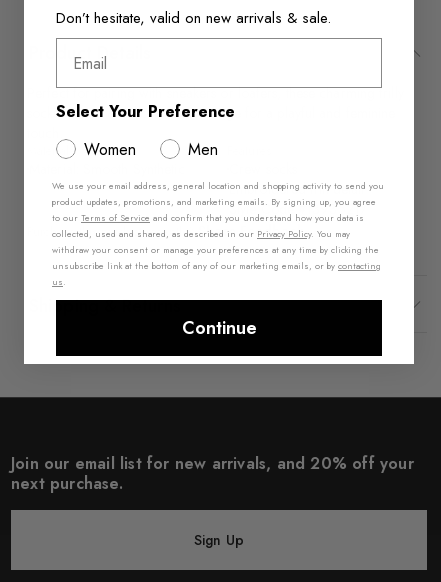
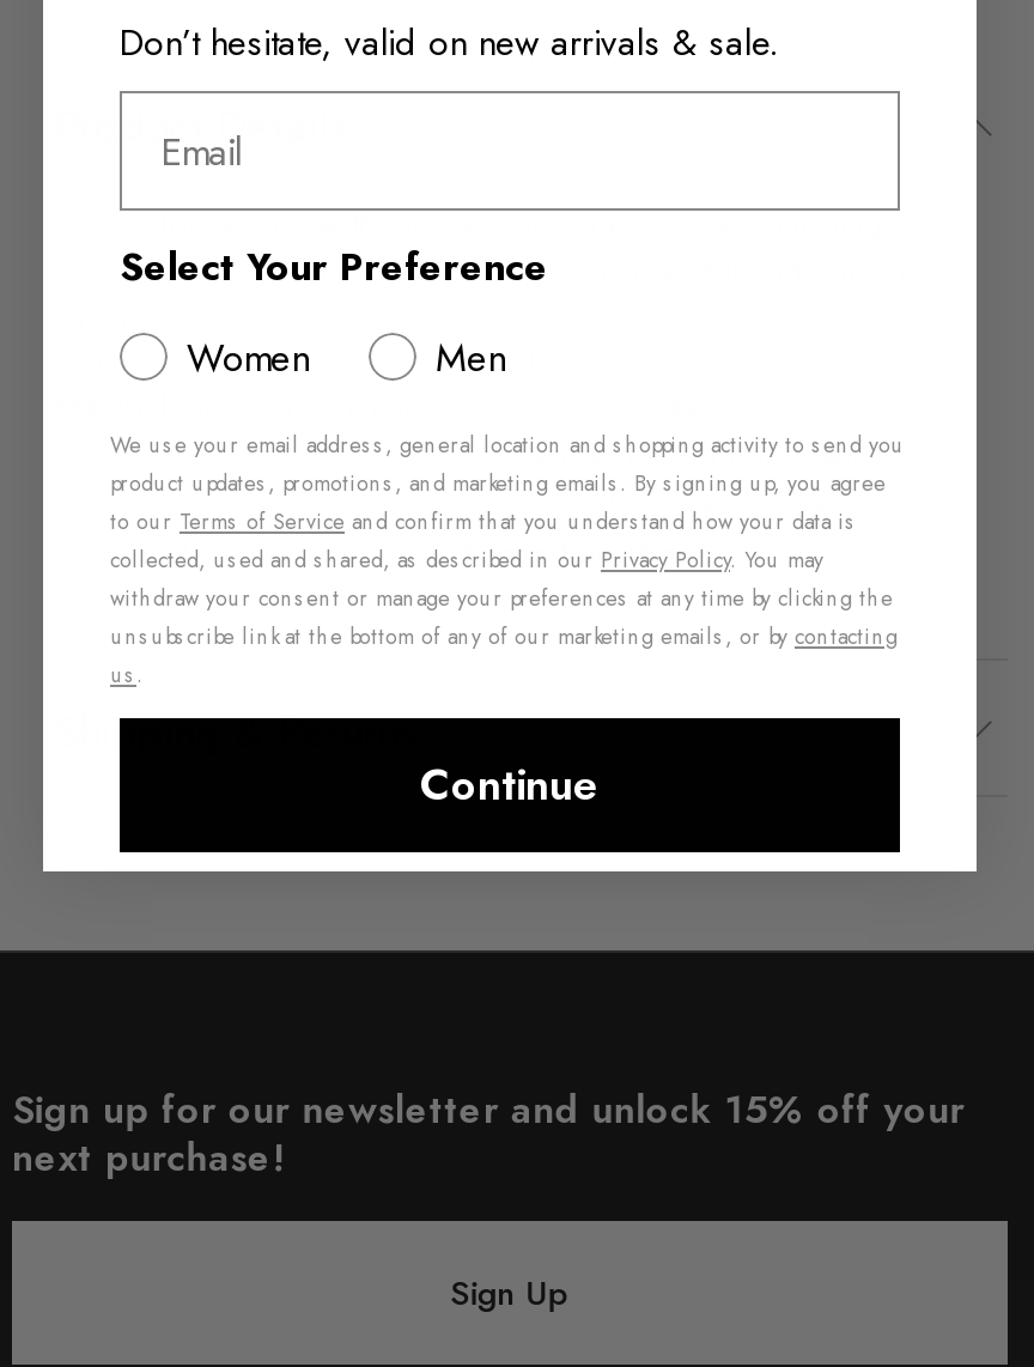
- Join our email list for new arrivals, and 20% off your
- next purchase.
+ Sign up for our newsletter and unlock 15% off your
+ next purchase!
